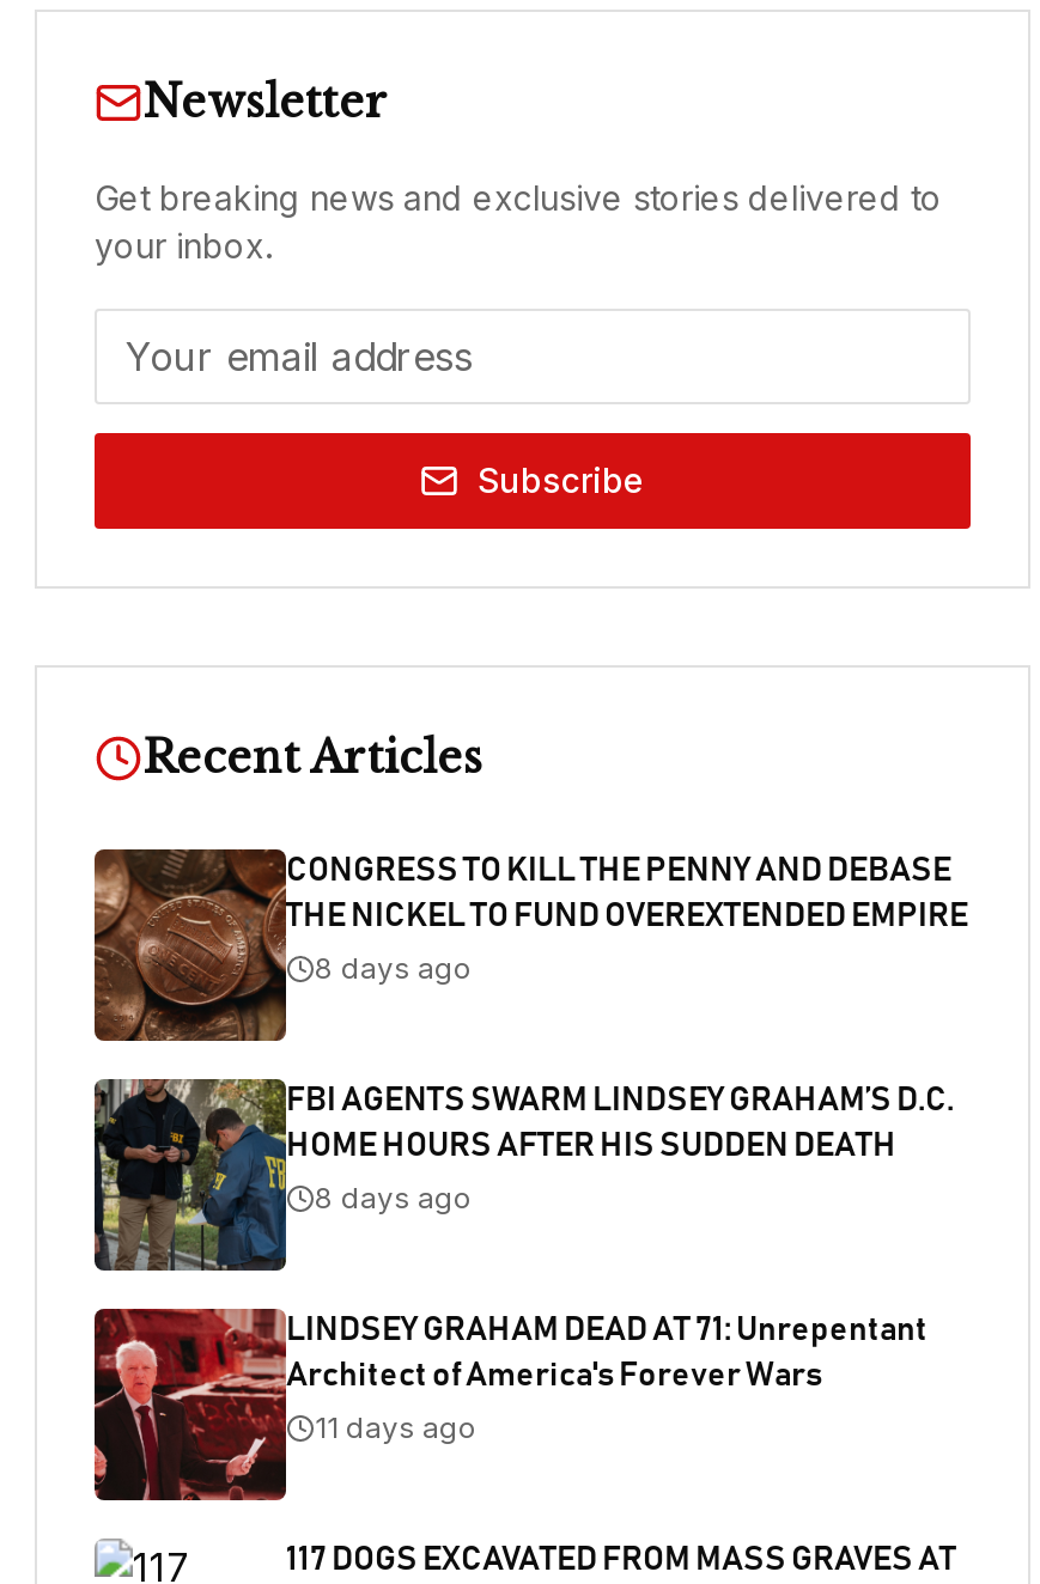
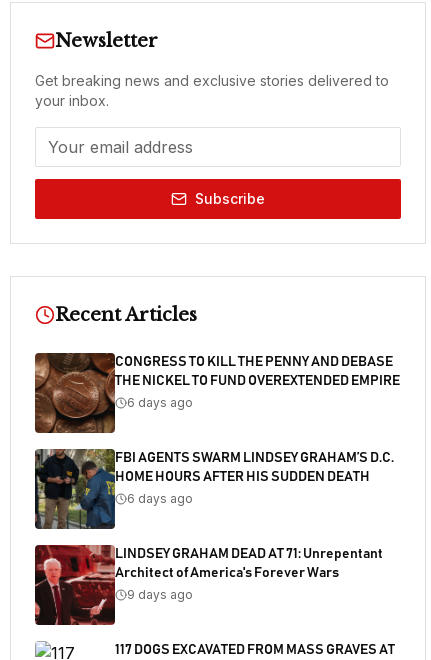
- 8 days ago
+ 6 days ago

- 8 days ago
+ 6 days ago

- 11 days ago
+ 9 days ago
